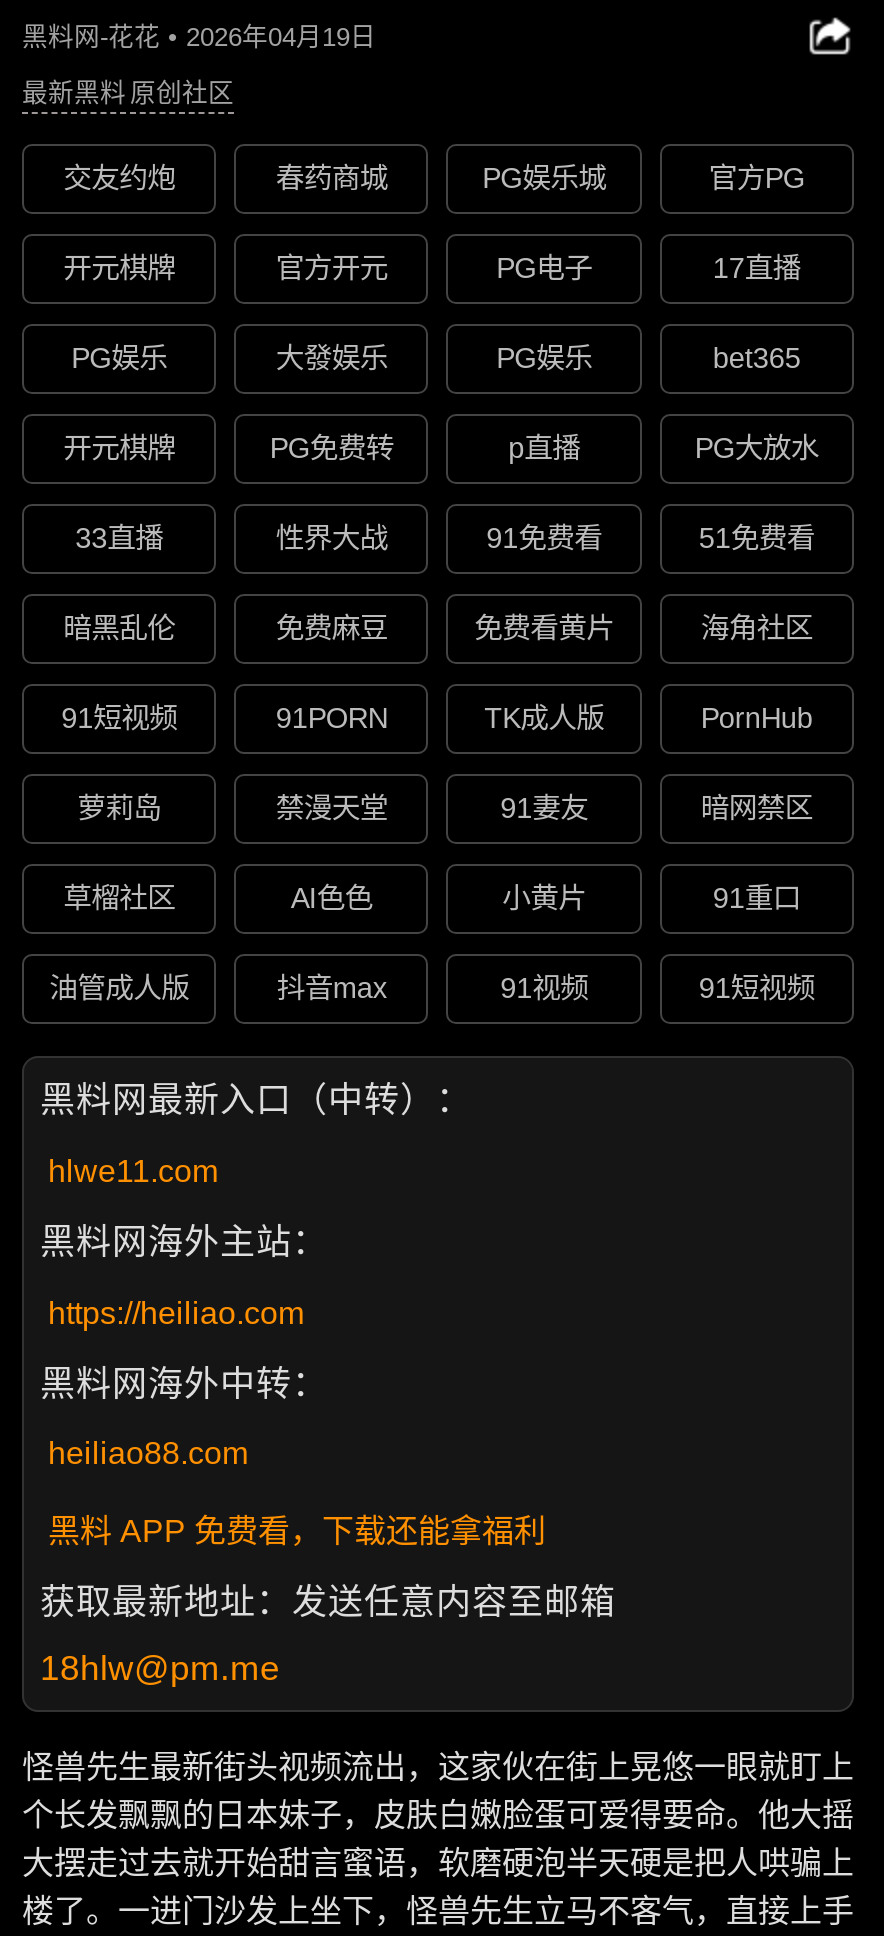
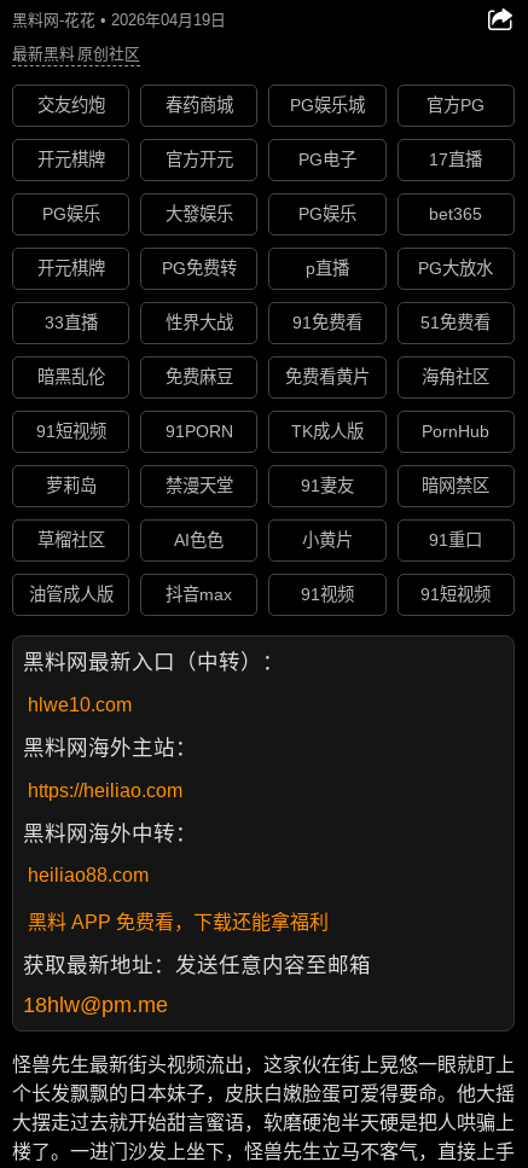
- hlwe11.com
+ hlwe10.com
